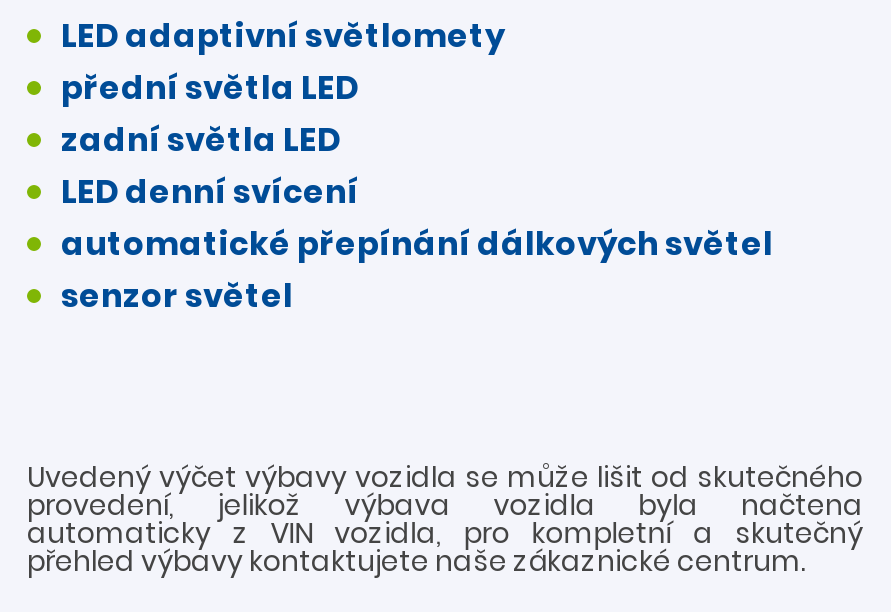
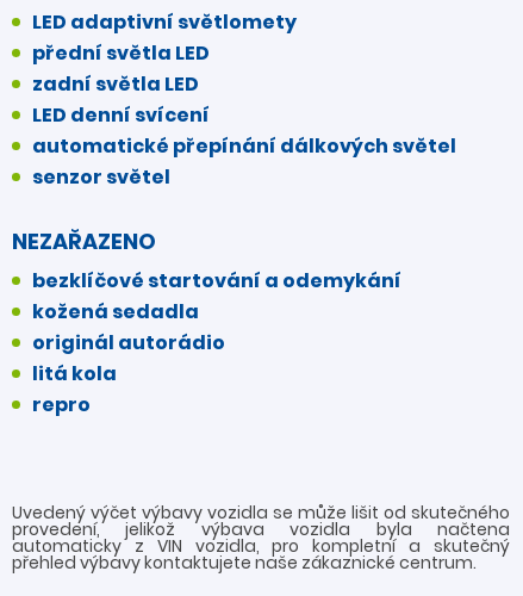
+ NEZAŘAZENO
+ bezklíčové startování a odemykání
+ kožená sedadla
+ originál autorádio
+ litá kola
+ repro
